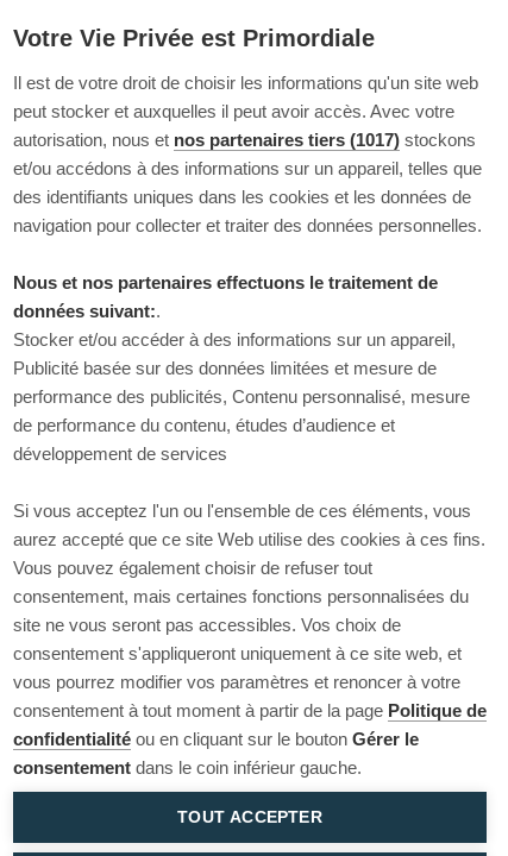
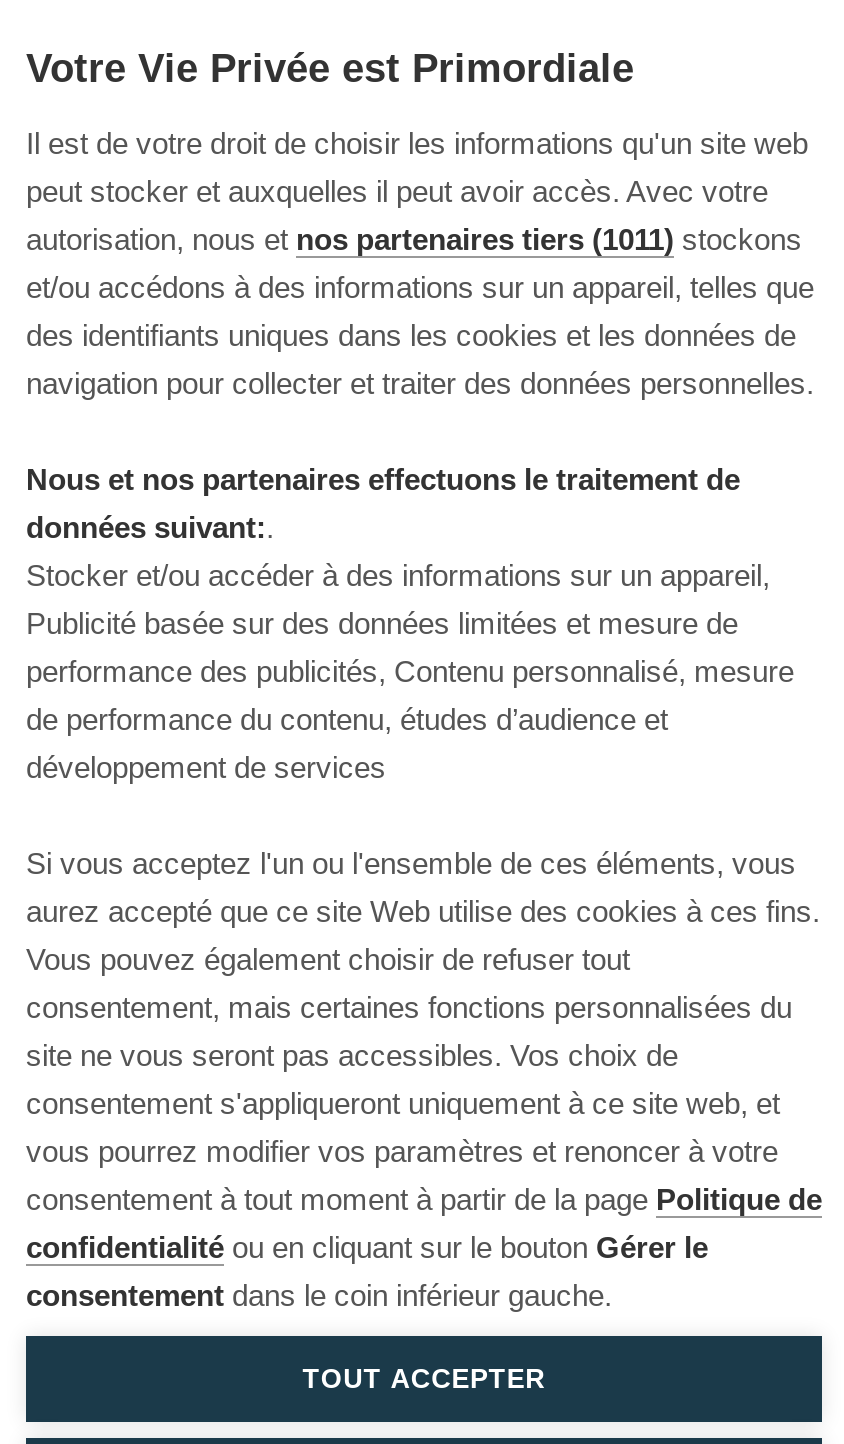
- autorisation, nous et nos partenaires tiers (1017) stockons
+ autorisation, nous et nos partenaires tiers (1011) stockons
